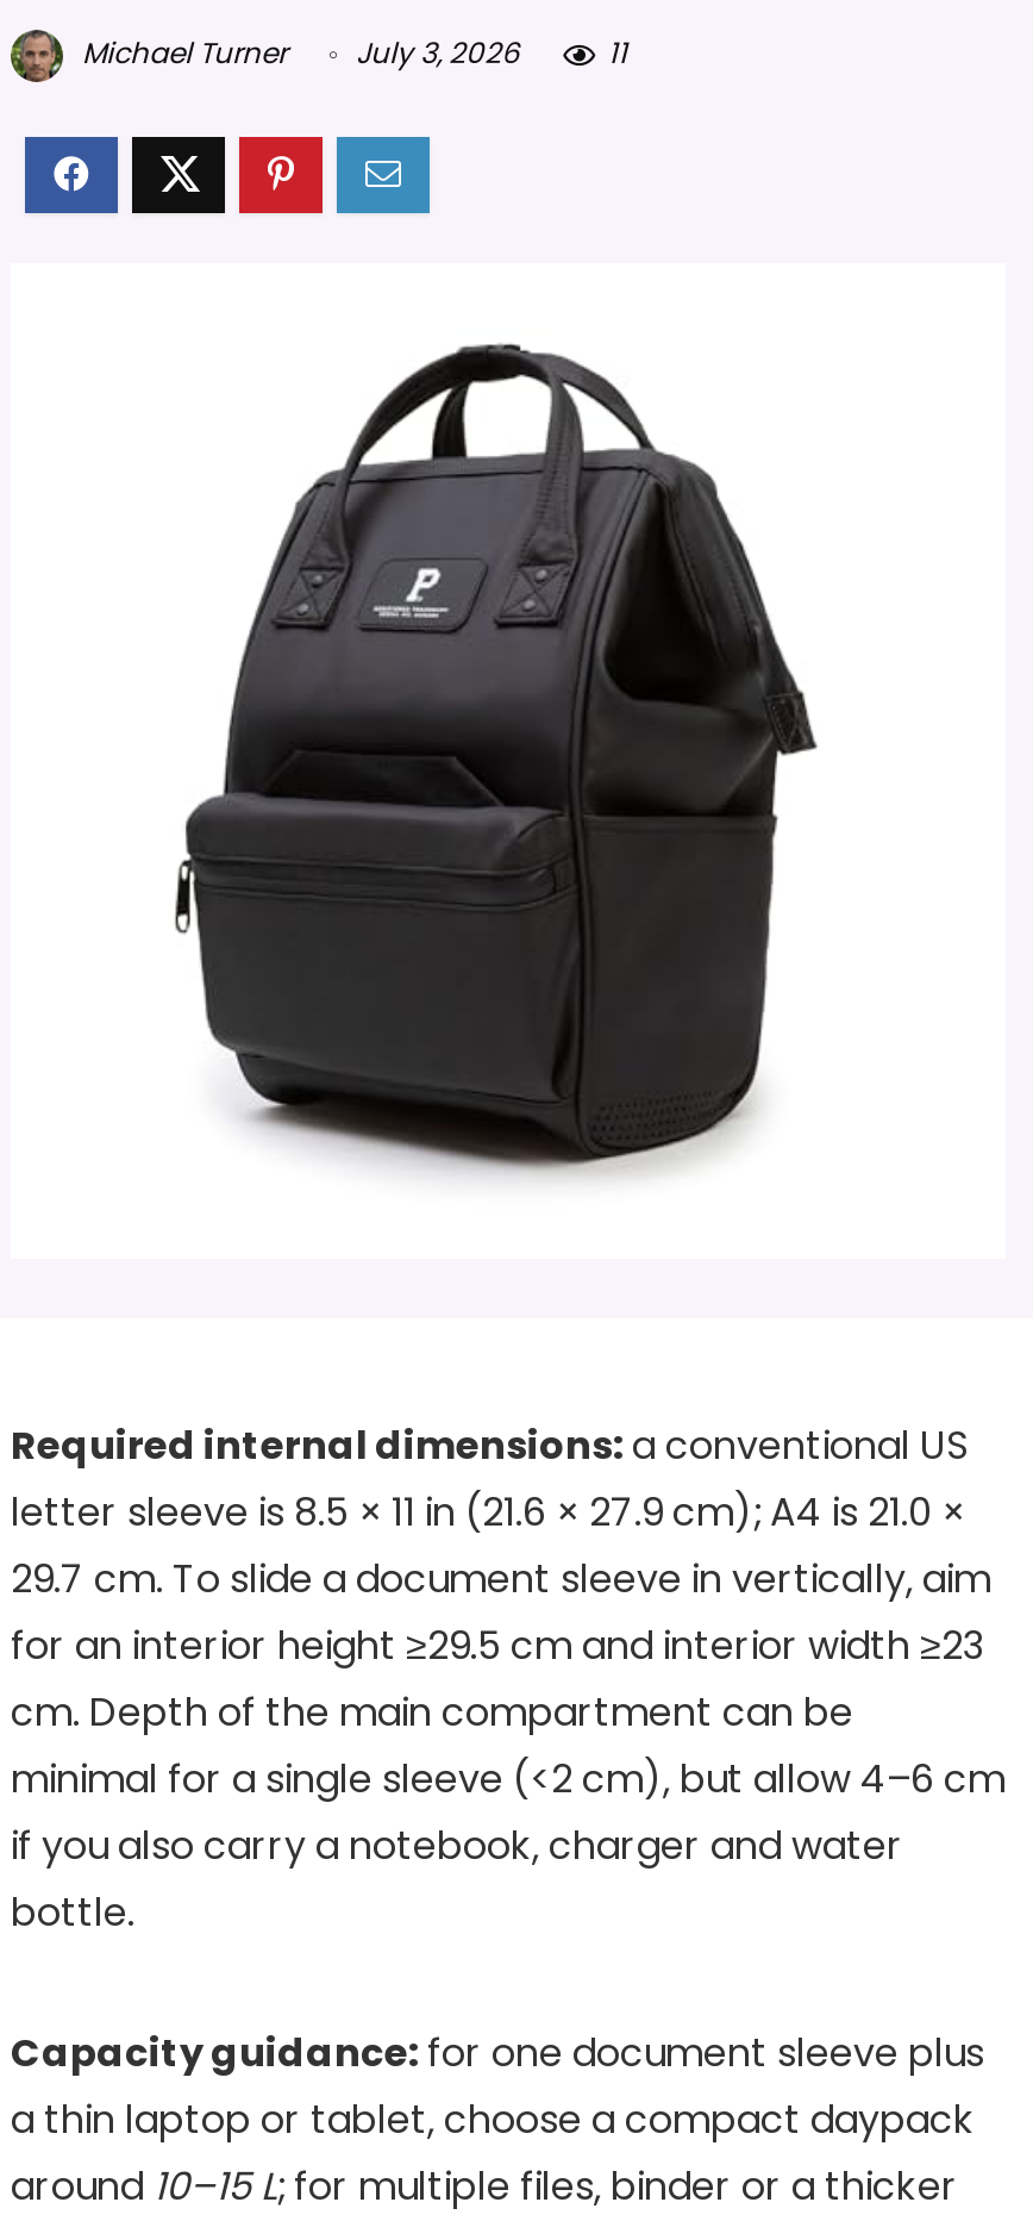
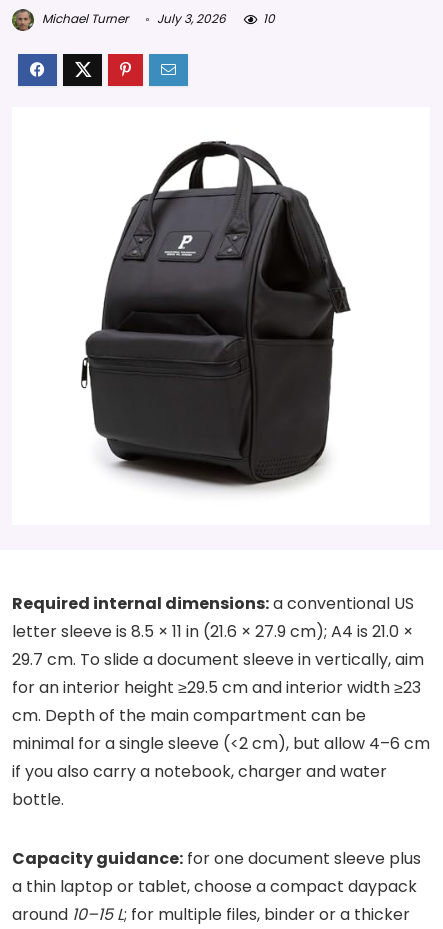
- 11
+ 10
